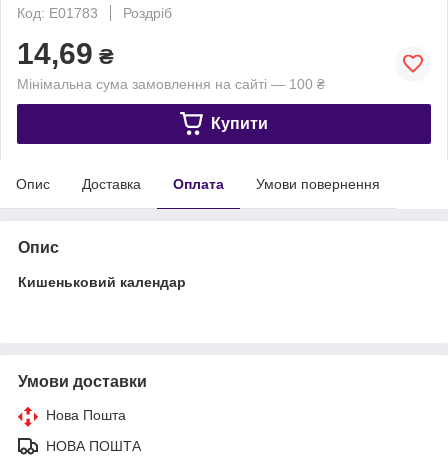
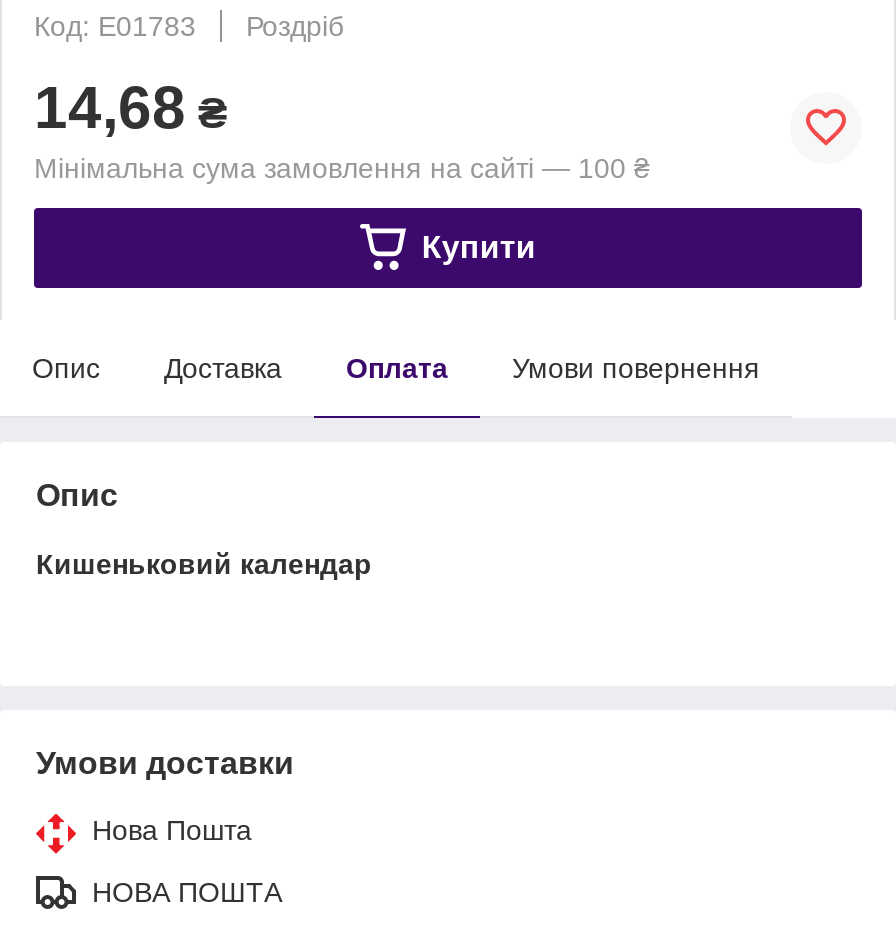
- 14,69 ₴
+ 14,68 ₴
